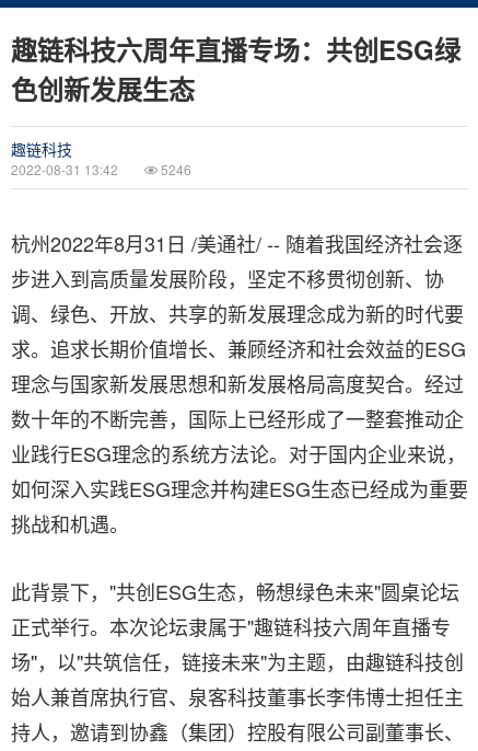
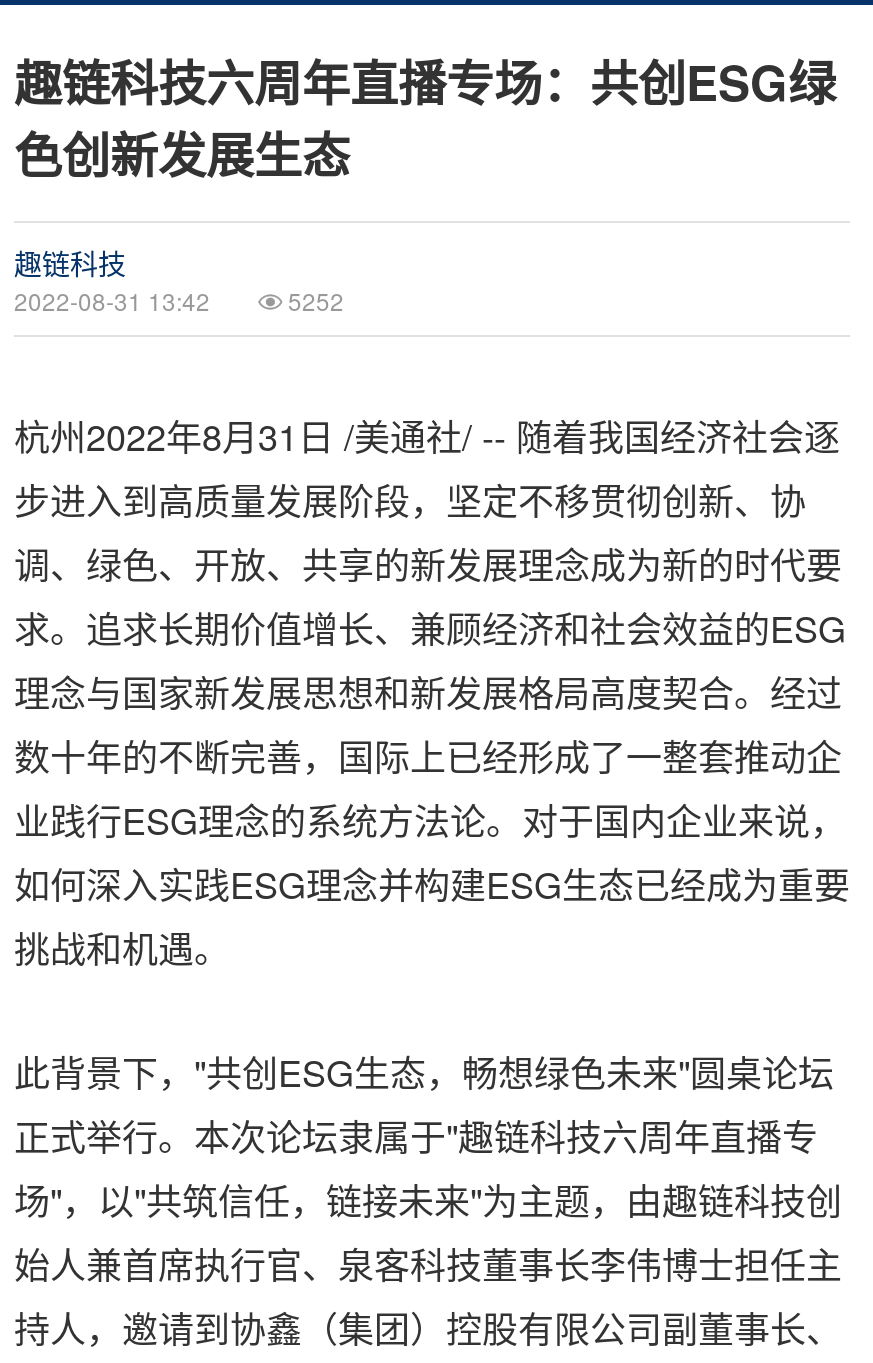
- 5246
+ 5252
